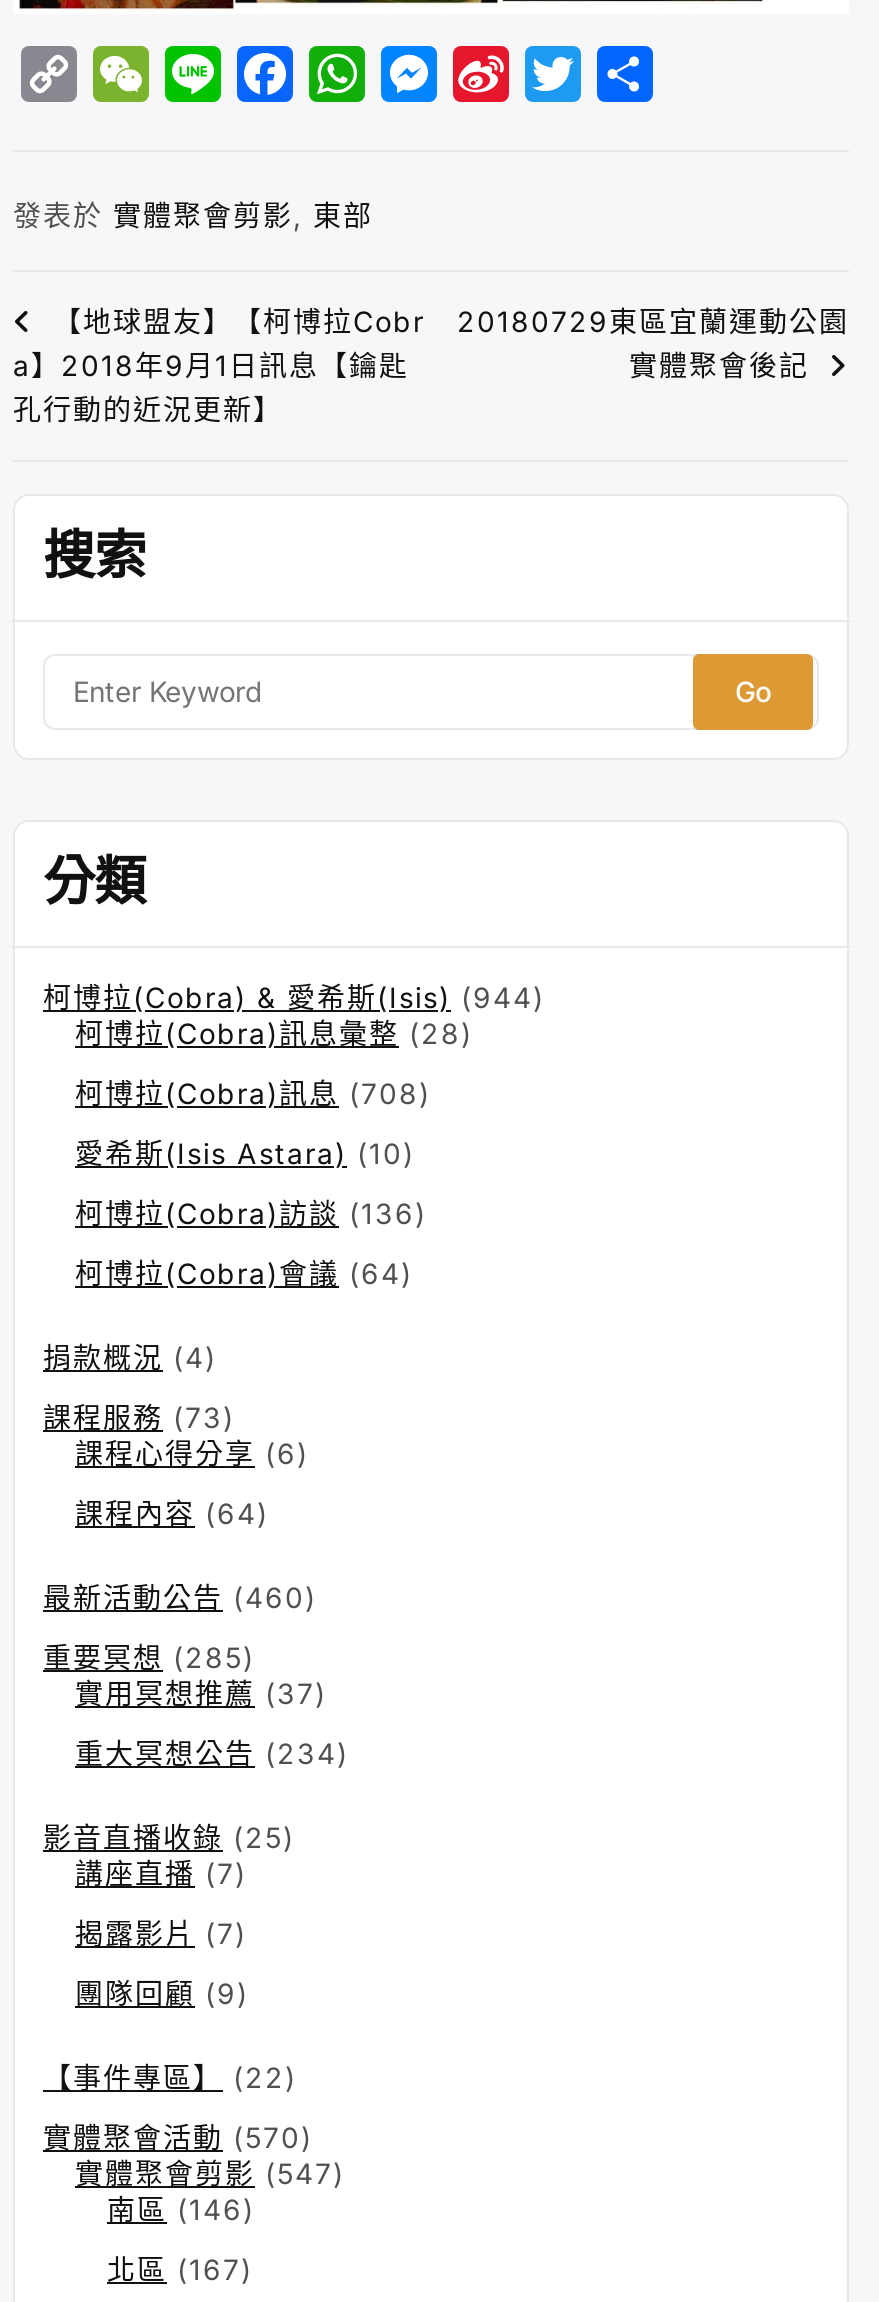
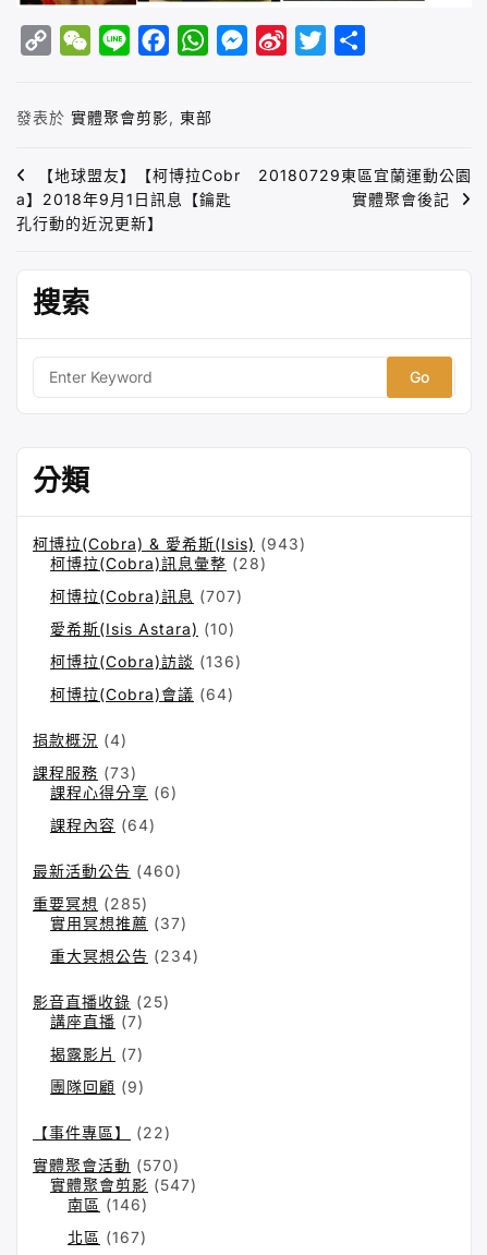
- 柯博拉(Cobra) & 愛希斯(Isis) (944)
+ 柯博拉(Cobra) & 愛希斯(Isis) (943)

- 柯博拉(Cobra)訊息(708)
+ 柯博拉(Cobra)訊息(707)
